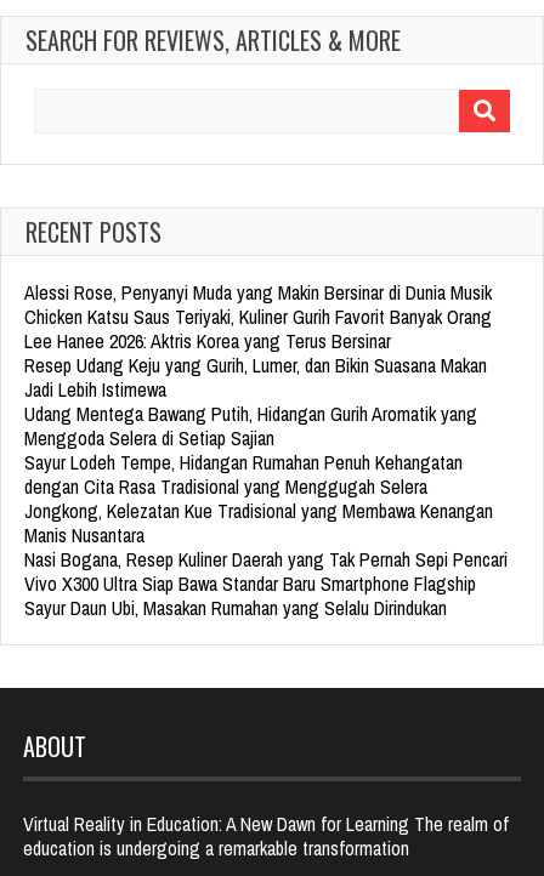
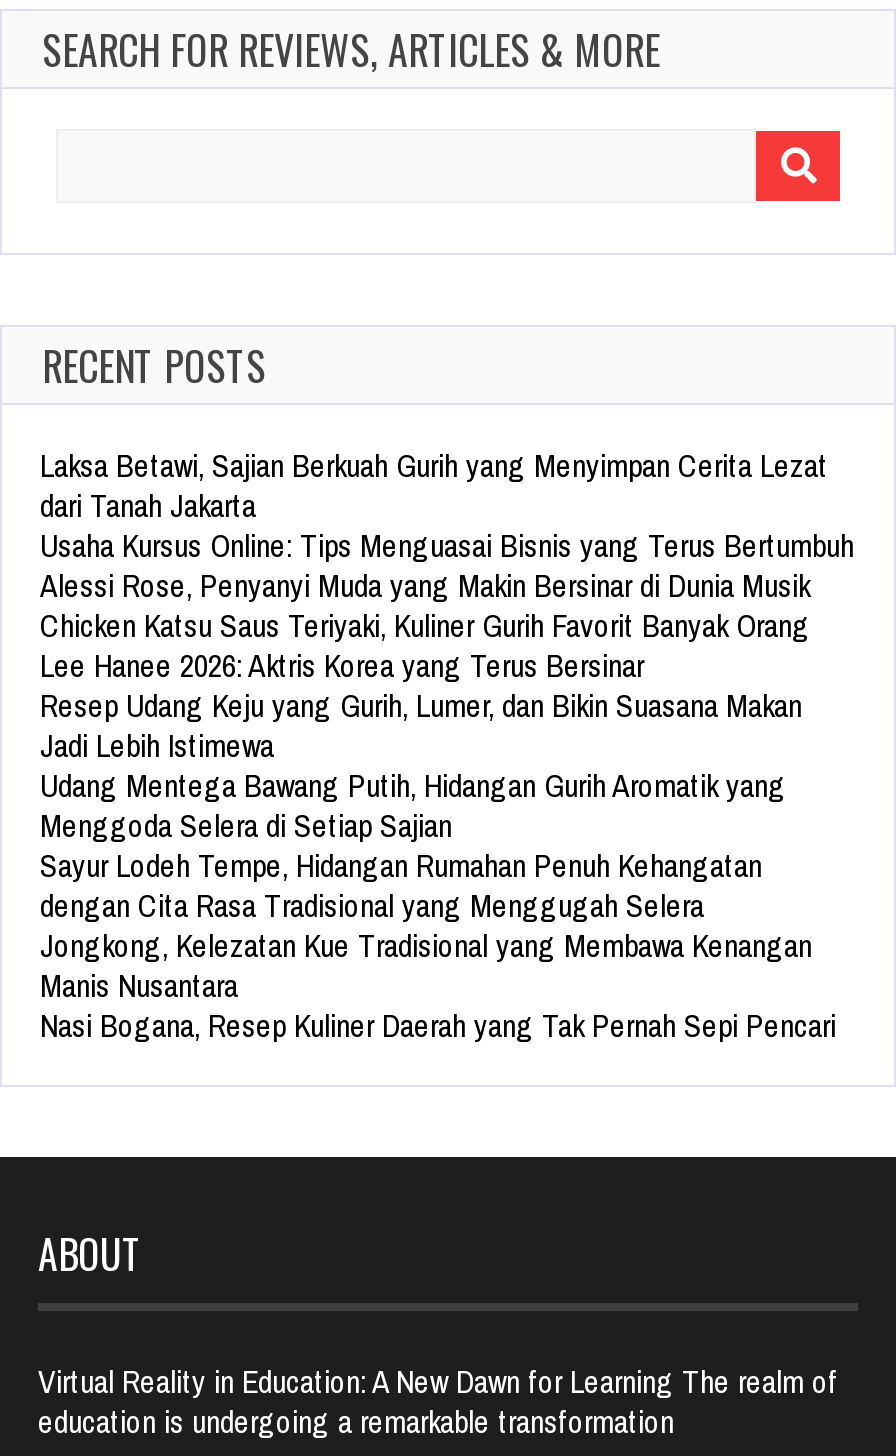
+ Laksa Betawi, Sajian Berkuah Gurih yang Menyimpan Cerita Lezat
+ dari Tanah Jakarta
+ Usaha Kursus Online: Tips Menguasai Bisnis yang Terus Bertumbuh

moved down: Alessi Rose, Penyanyi Muda yang Makin Bersinar di Dunia Musik | Chicken Katsu Saus Teriyaki, Kuliner Gurih Favorit Banyak Orang | Lee Hanee 2026: Aktris Korea yang Terus Bersinar | ... | Manis Nusantara | Nasi Bogana, Resep Kuliner Daerah yang Tak Pernah Sepi Pencari

- Vivo X300 Ultra Siap Bawa Standar Baru Smartphone Flagship
- Sayur Daun Ubi, Masakan Rumahan yang Selalu Dirindukan
